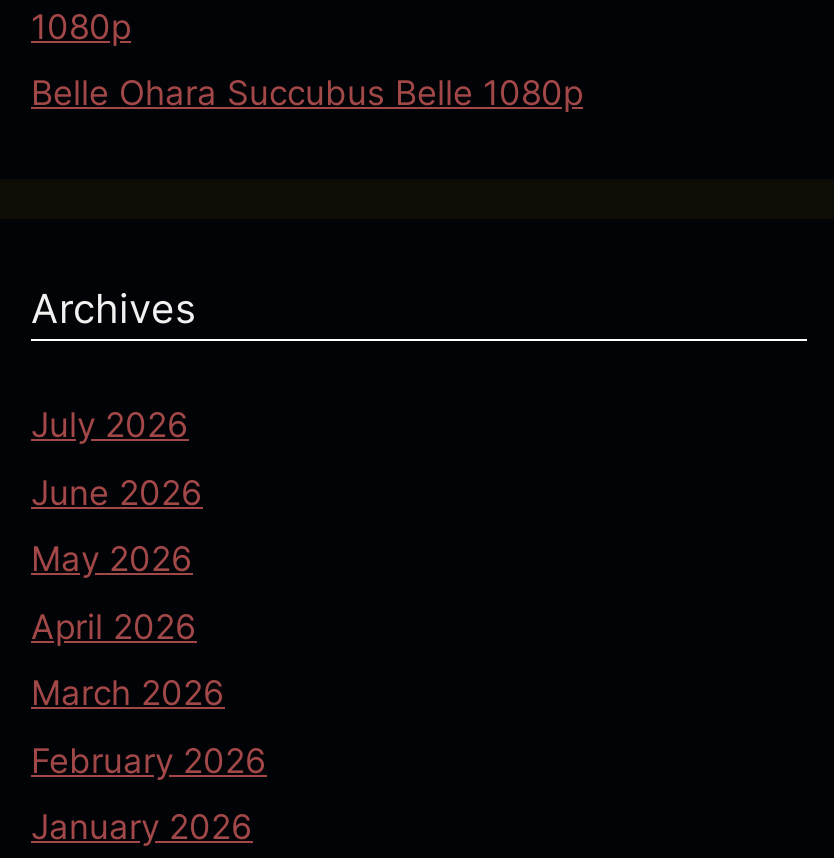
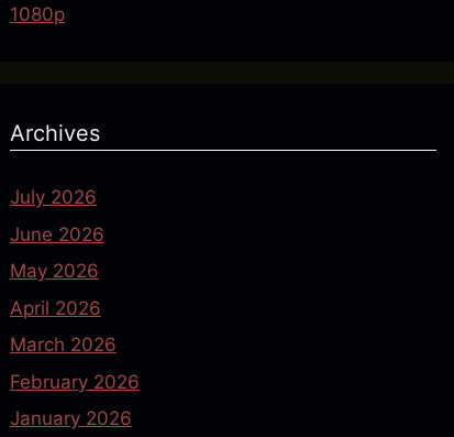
- Belle Ohara Succubus Belle 1080p
